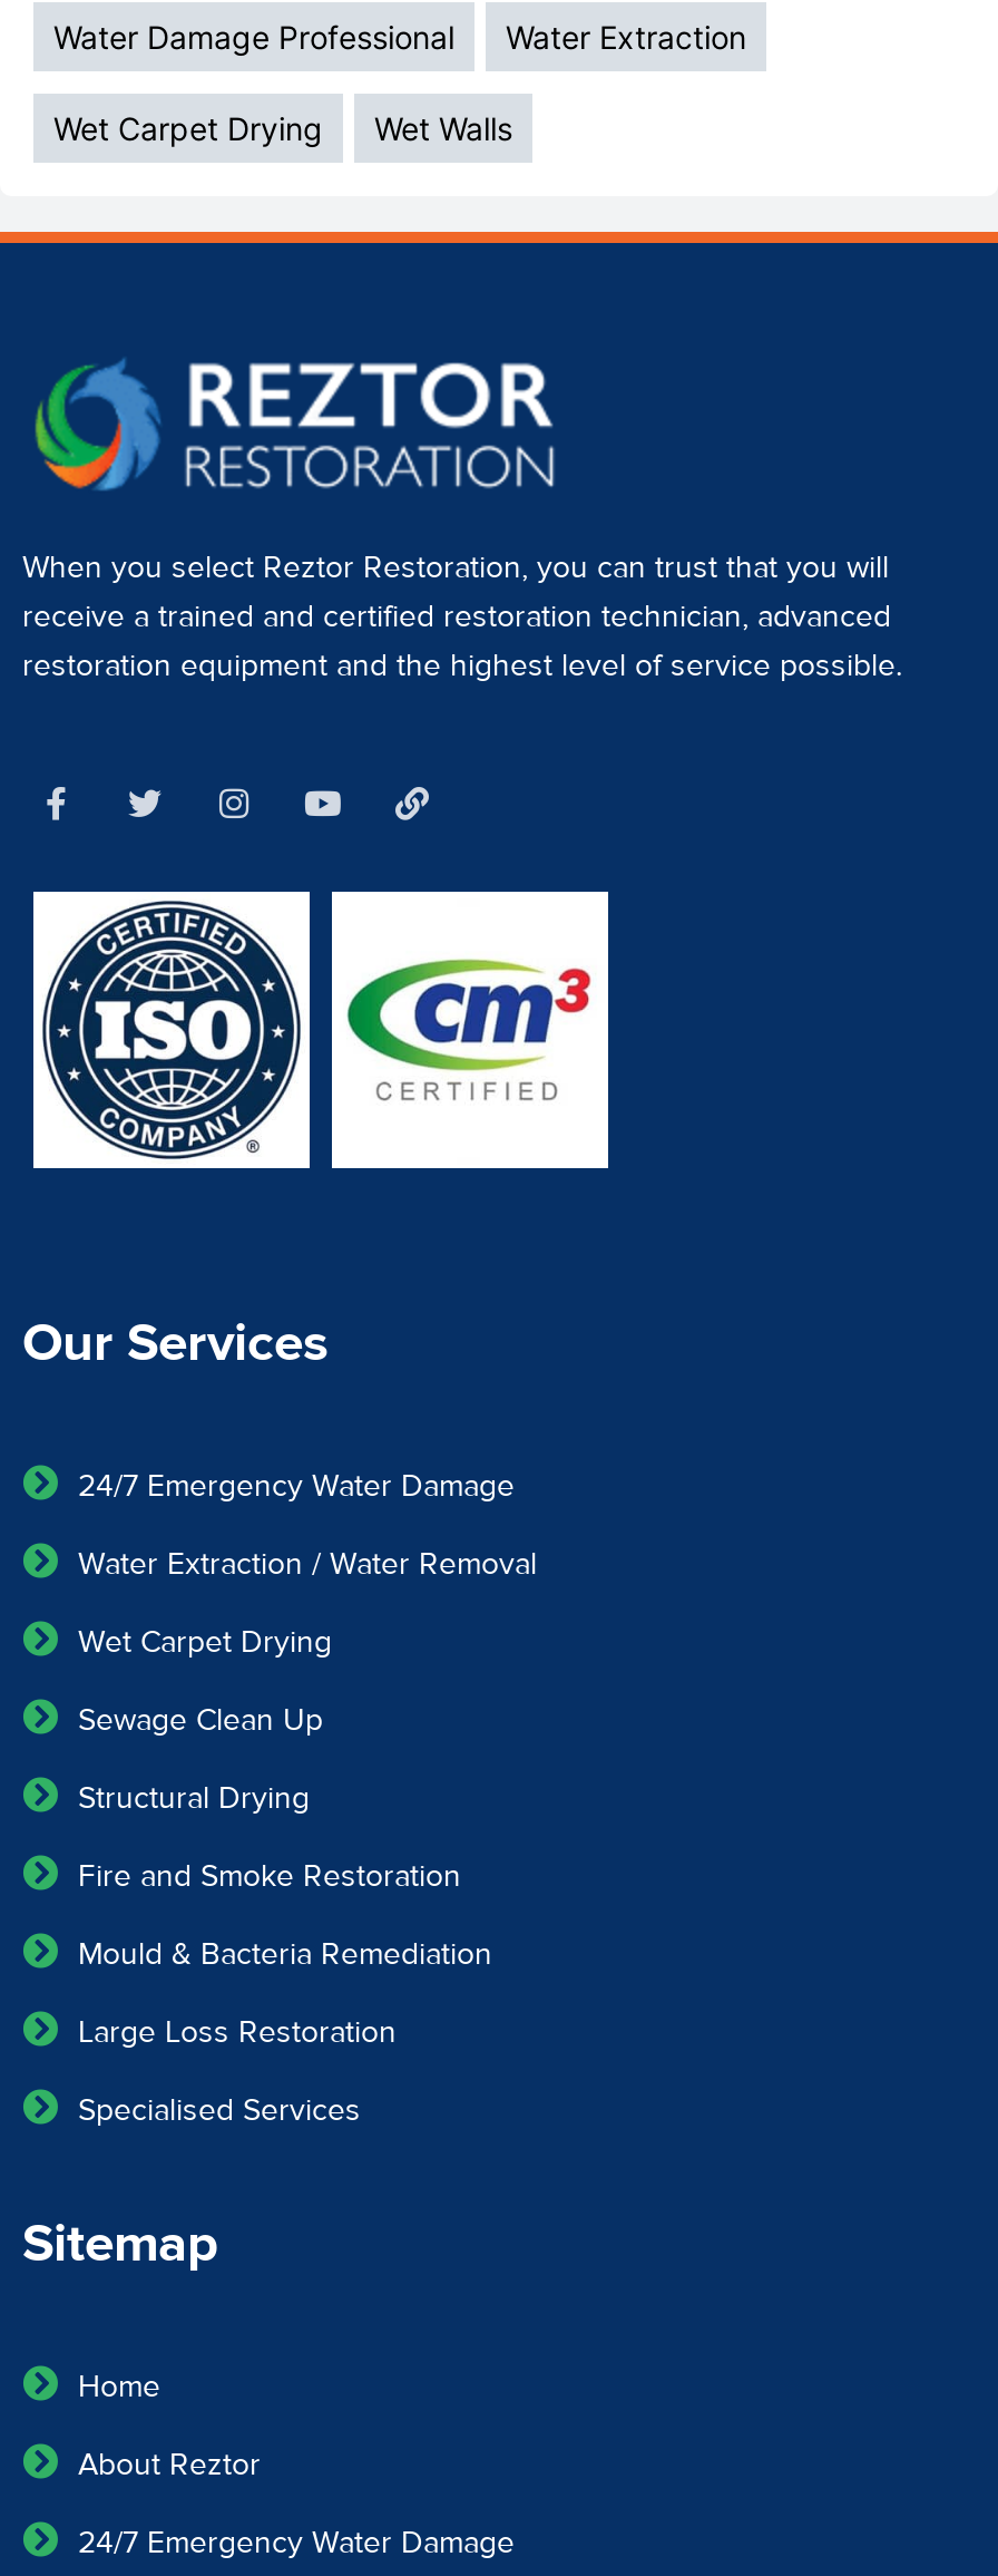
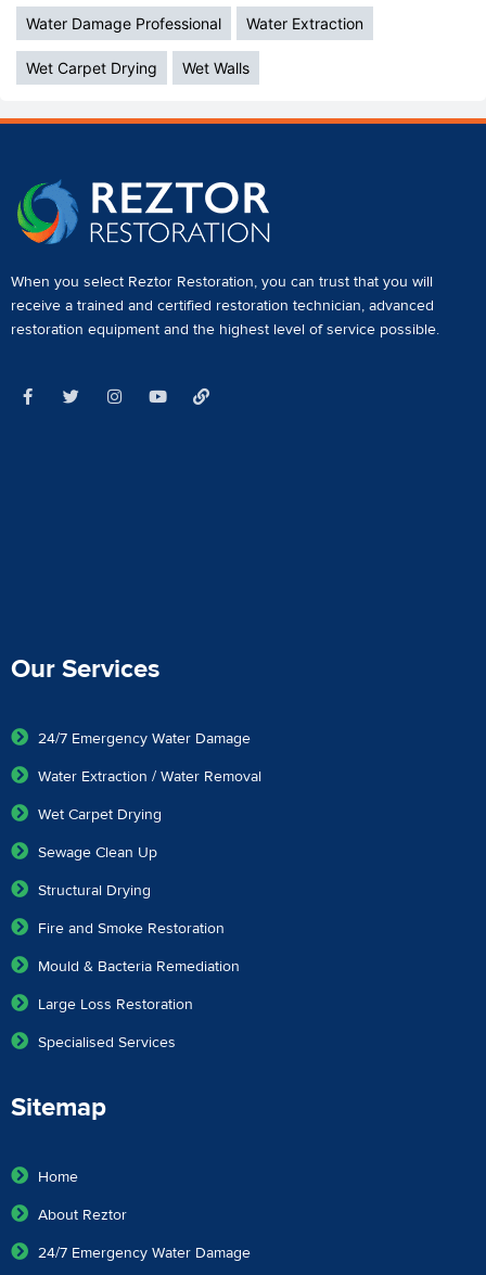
- [image]

- [image]
